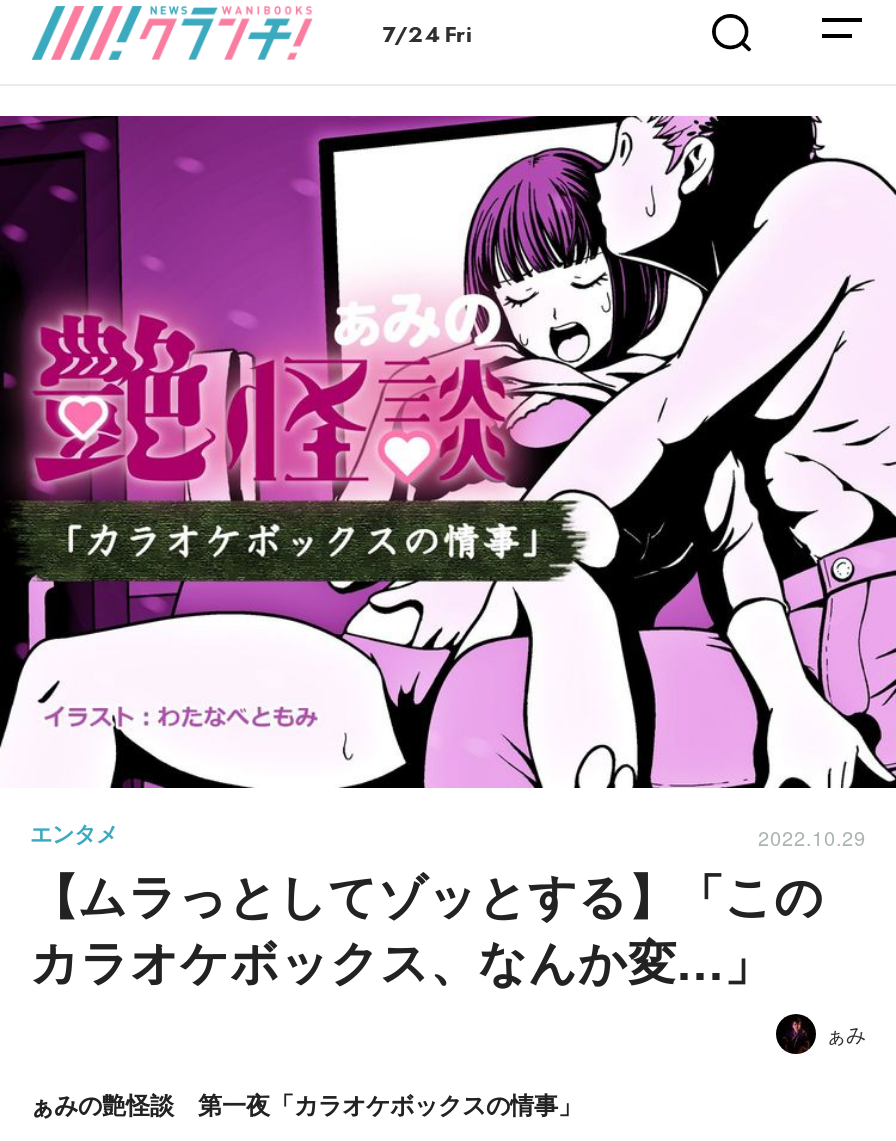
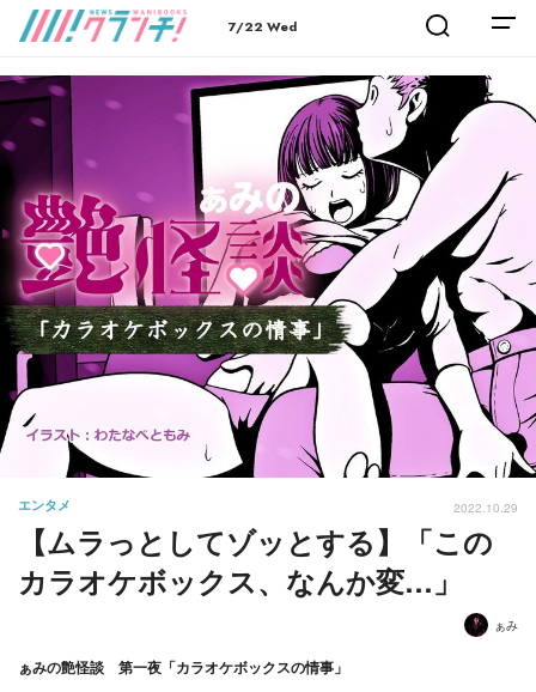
- 7/24 Fri
+ 7/22 Wed
